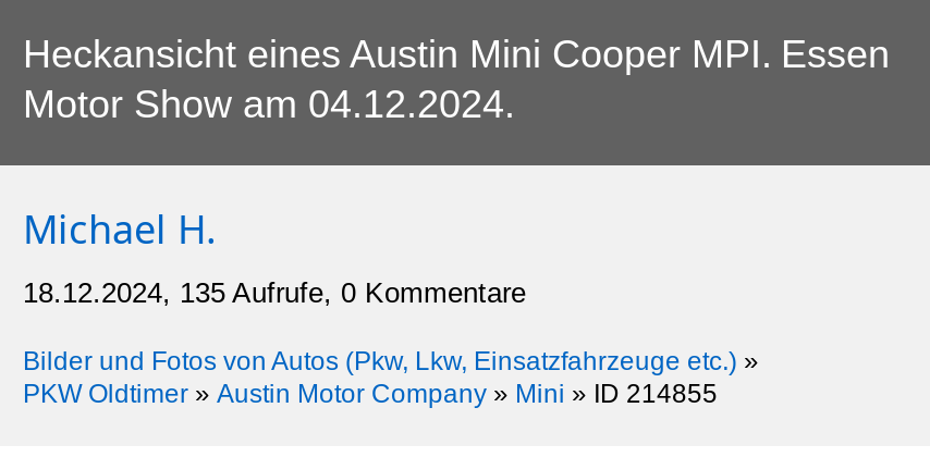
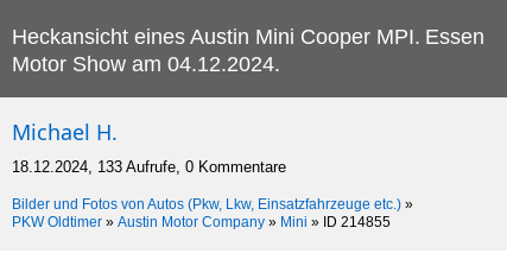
- 18.12.2024, 135 Aufrufe, 0 Kommentare
+ 18.12.2024, 133 Aufrufe, 0 Kommentare
